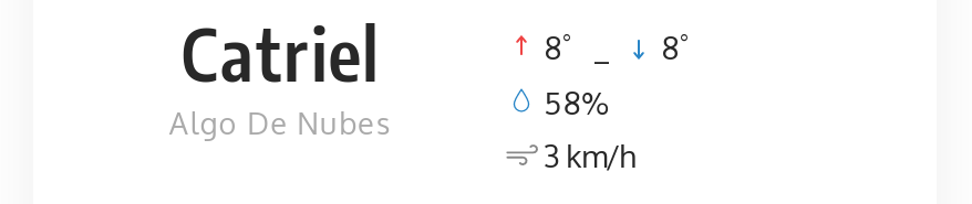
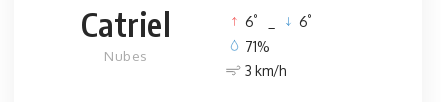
- 8 ° _
- 8°
- 58%
+ 6 ° _
+ 6°
+ 71%

- Algo De Nubes
+ Nubes
